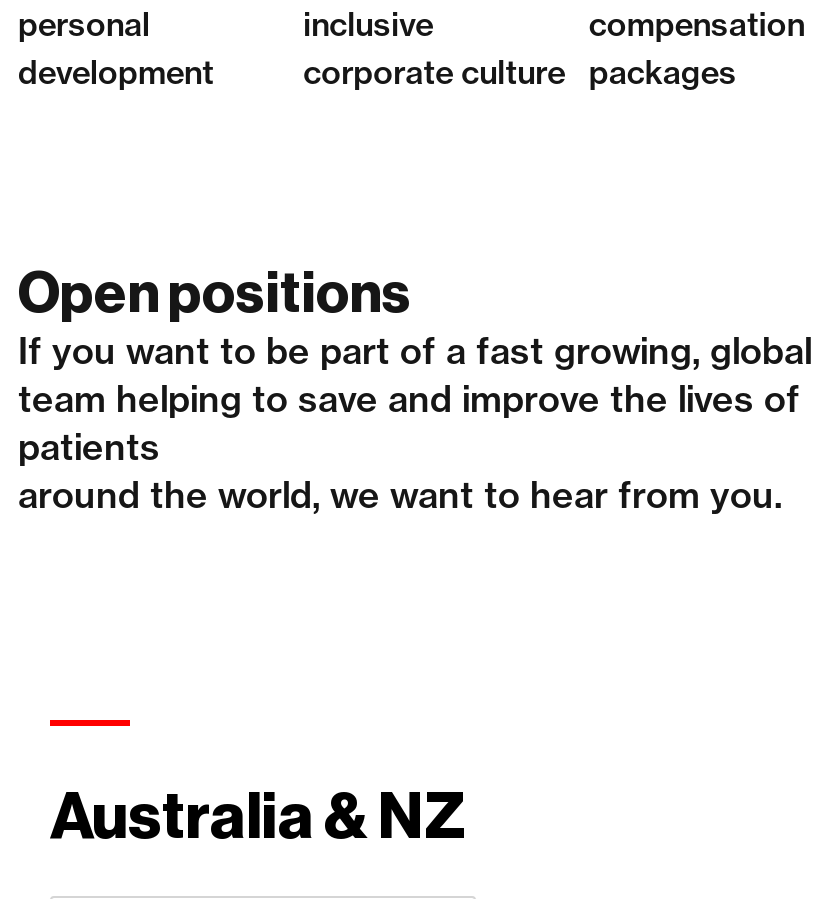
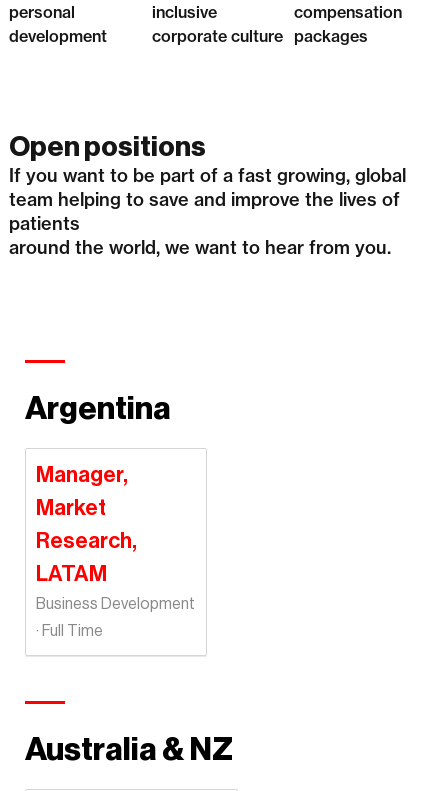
+ Argentina
+ Manager,
+ Market
+ Research,
+ LATAM
+ Business Development
+ · Full Time
